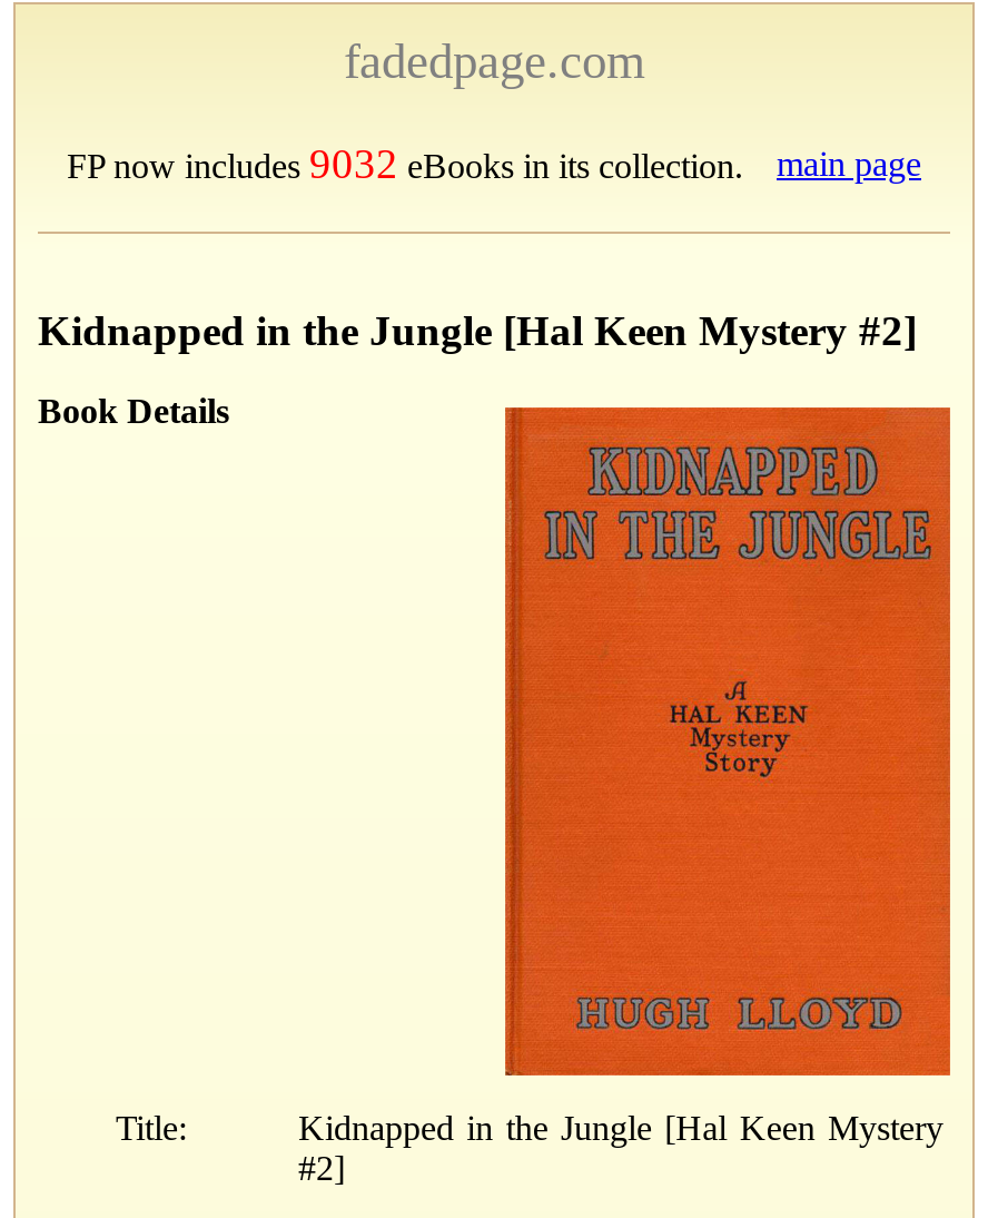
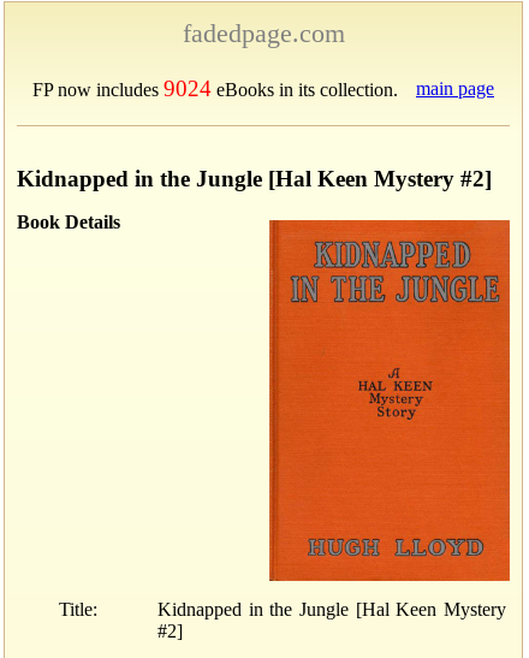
- FP now includes 9032 eBooks in its collection.
+ FP now includes 9024 eBooks in its collection.
